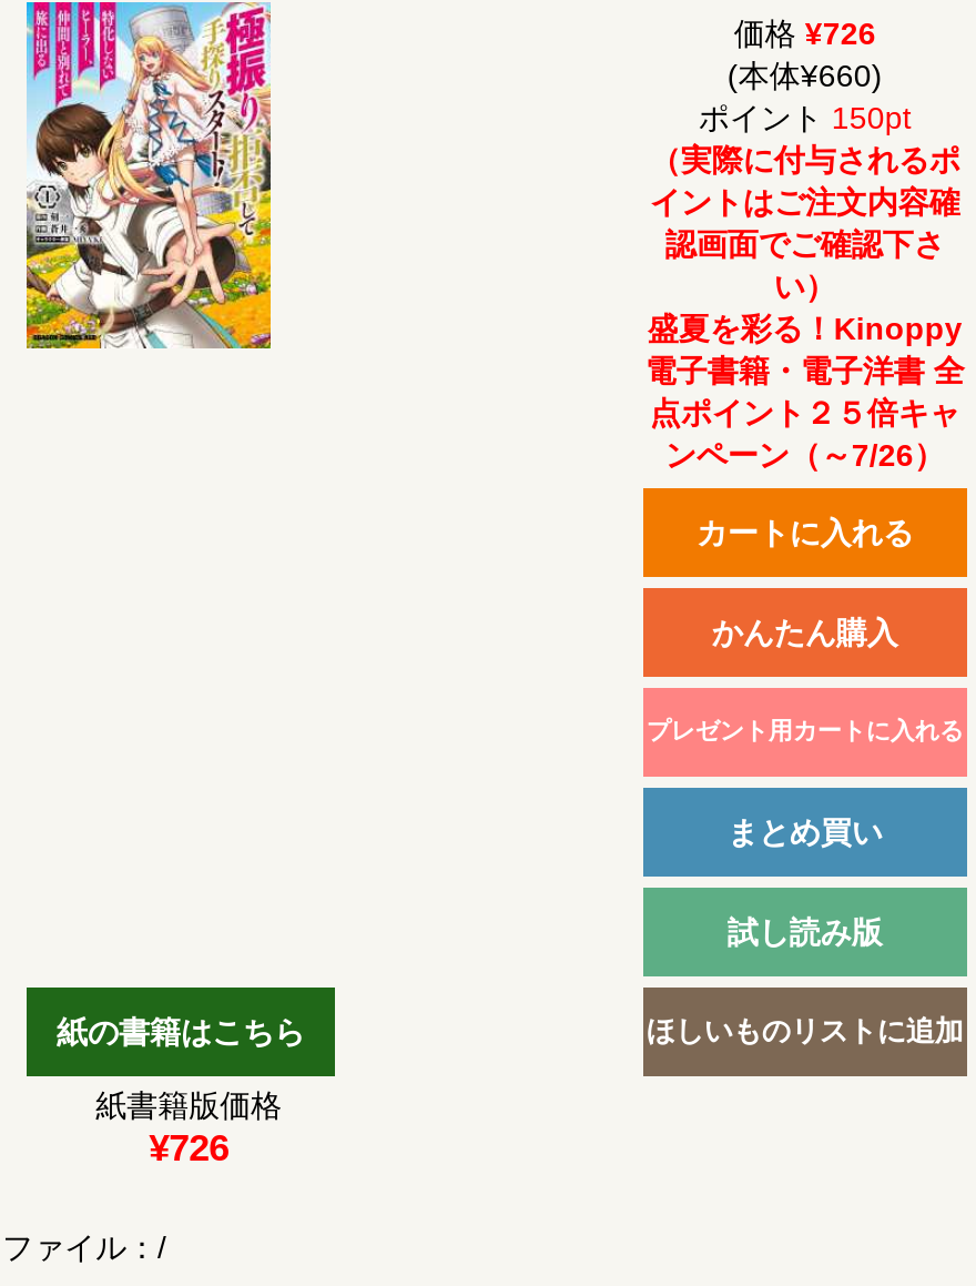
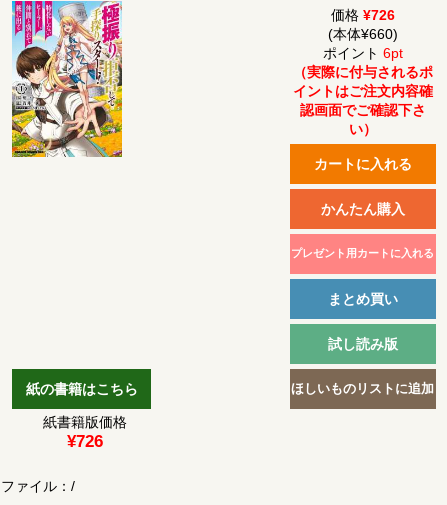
- ポイント150pt
+ ポイント6pt

- 盛夏を彩る！Kinoppy
- 電子書籍・電子洋書 全
- 点ポイント２５倍キャ
- ンペーン（～7/26）
